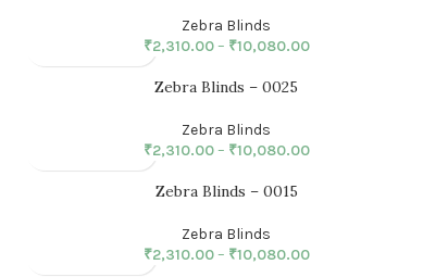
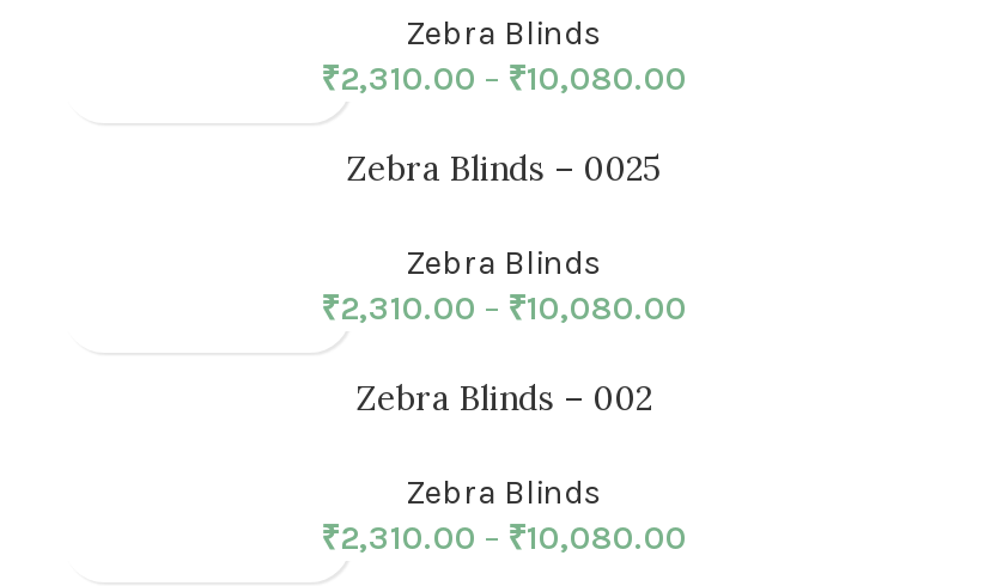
- Zebra Blinds – 0015
+ Zebra Blinds – 002
